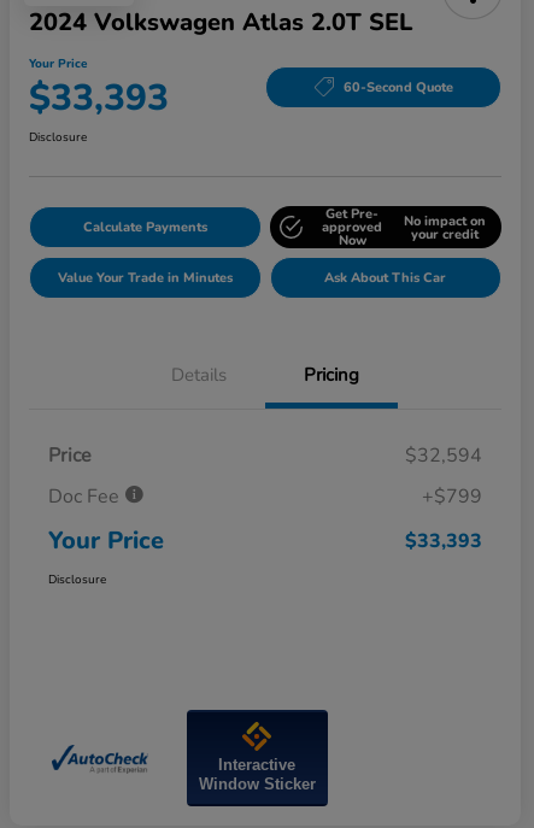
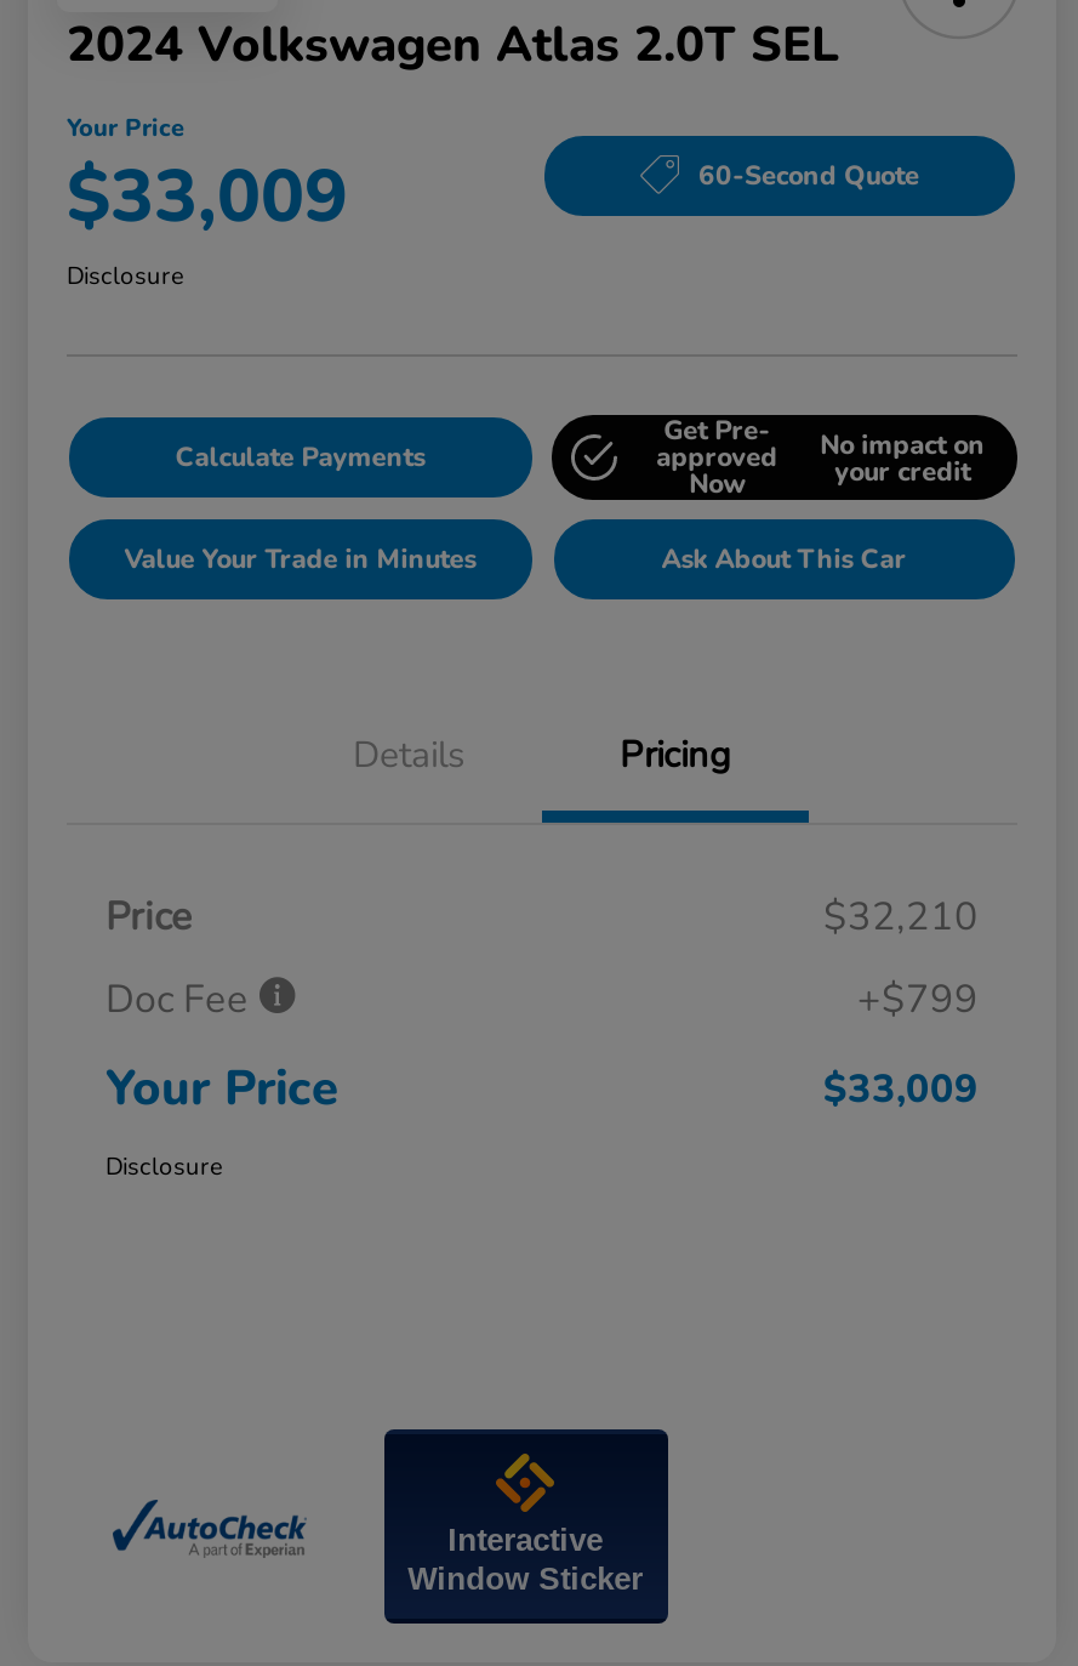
- $33,393
+ $33,009

- $32,594
+ $32,210

- $33,393
+ $33,009
